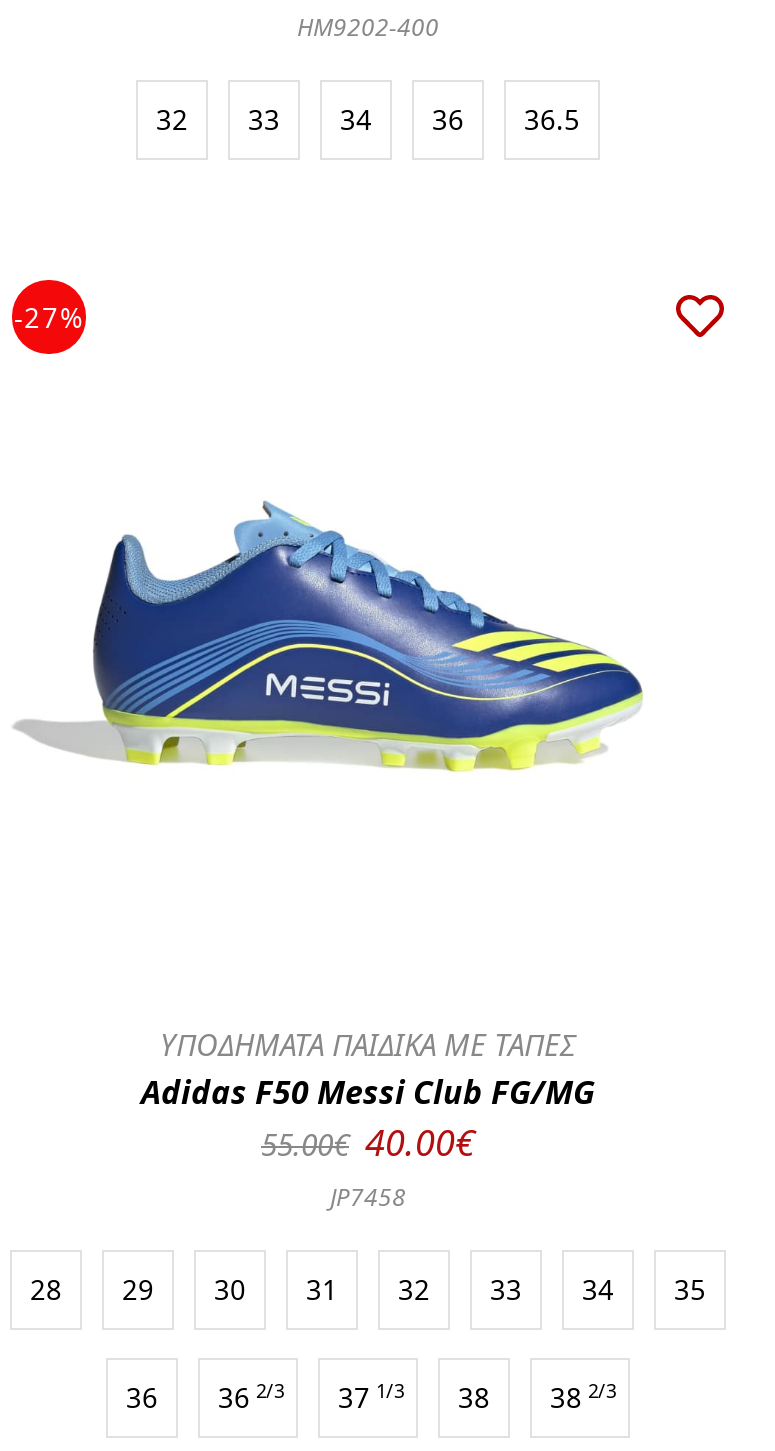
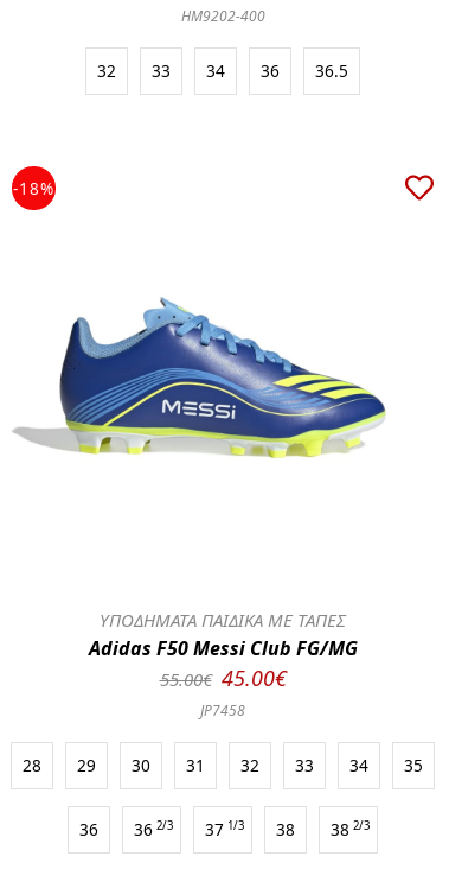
- -27%
+ -18%

- 55.00€ 40.00€
+ 55.00€ 45.00€
